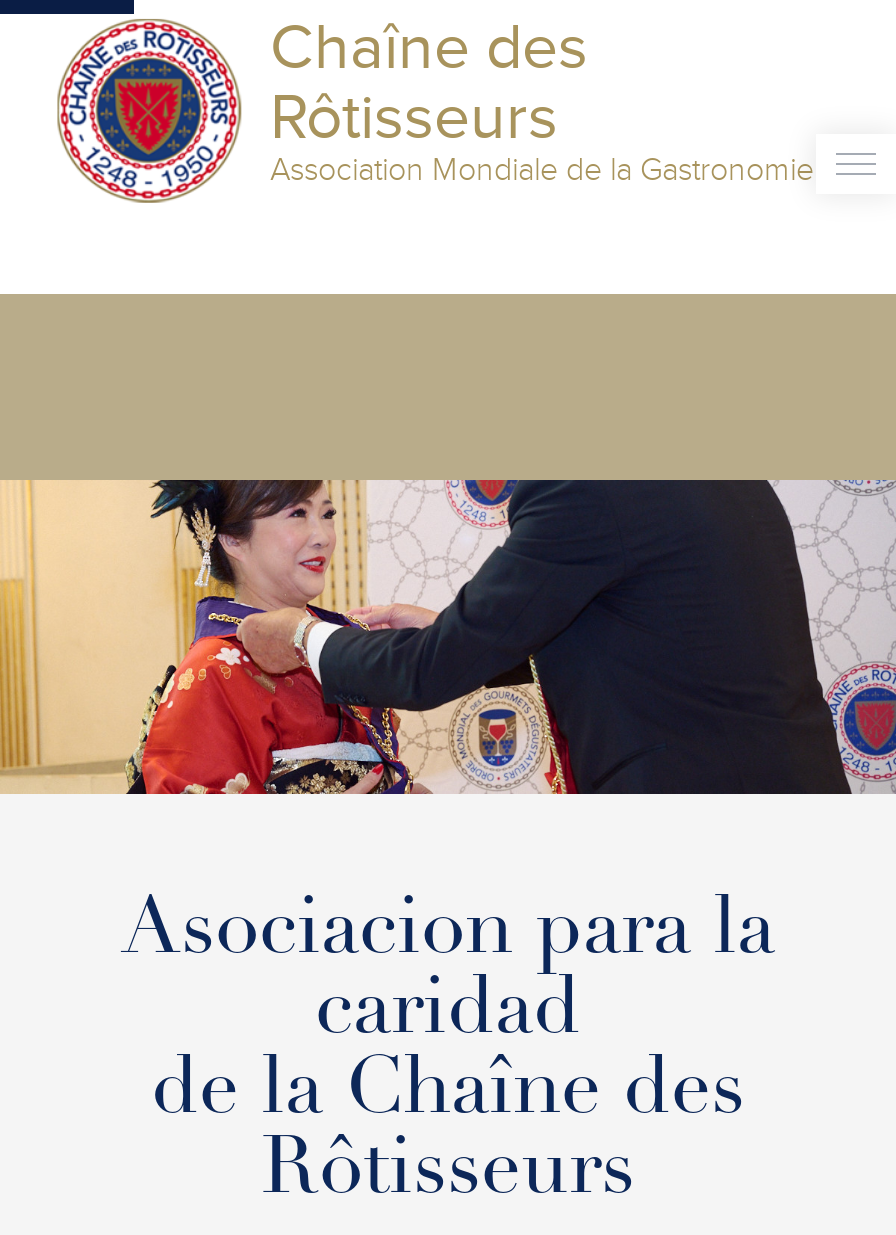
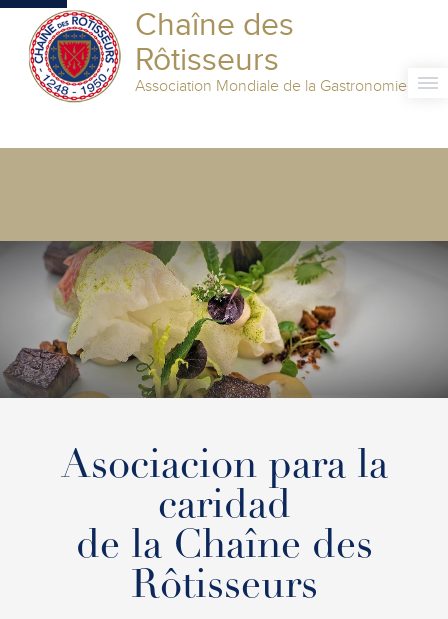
- [image]
+ [image]
